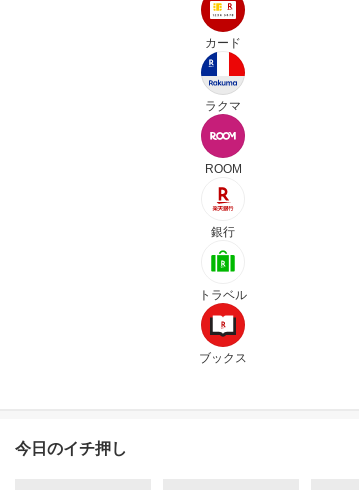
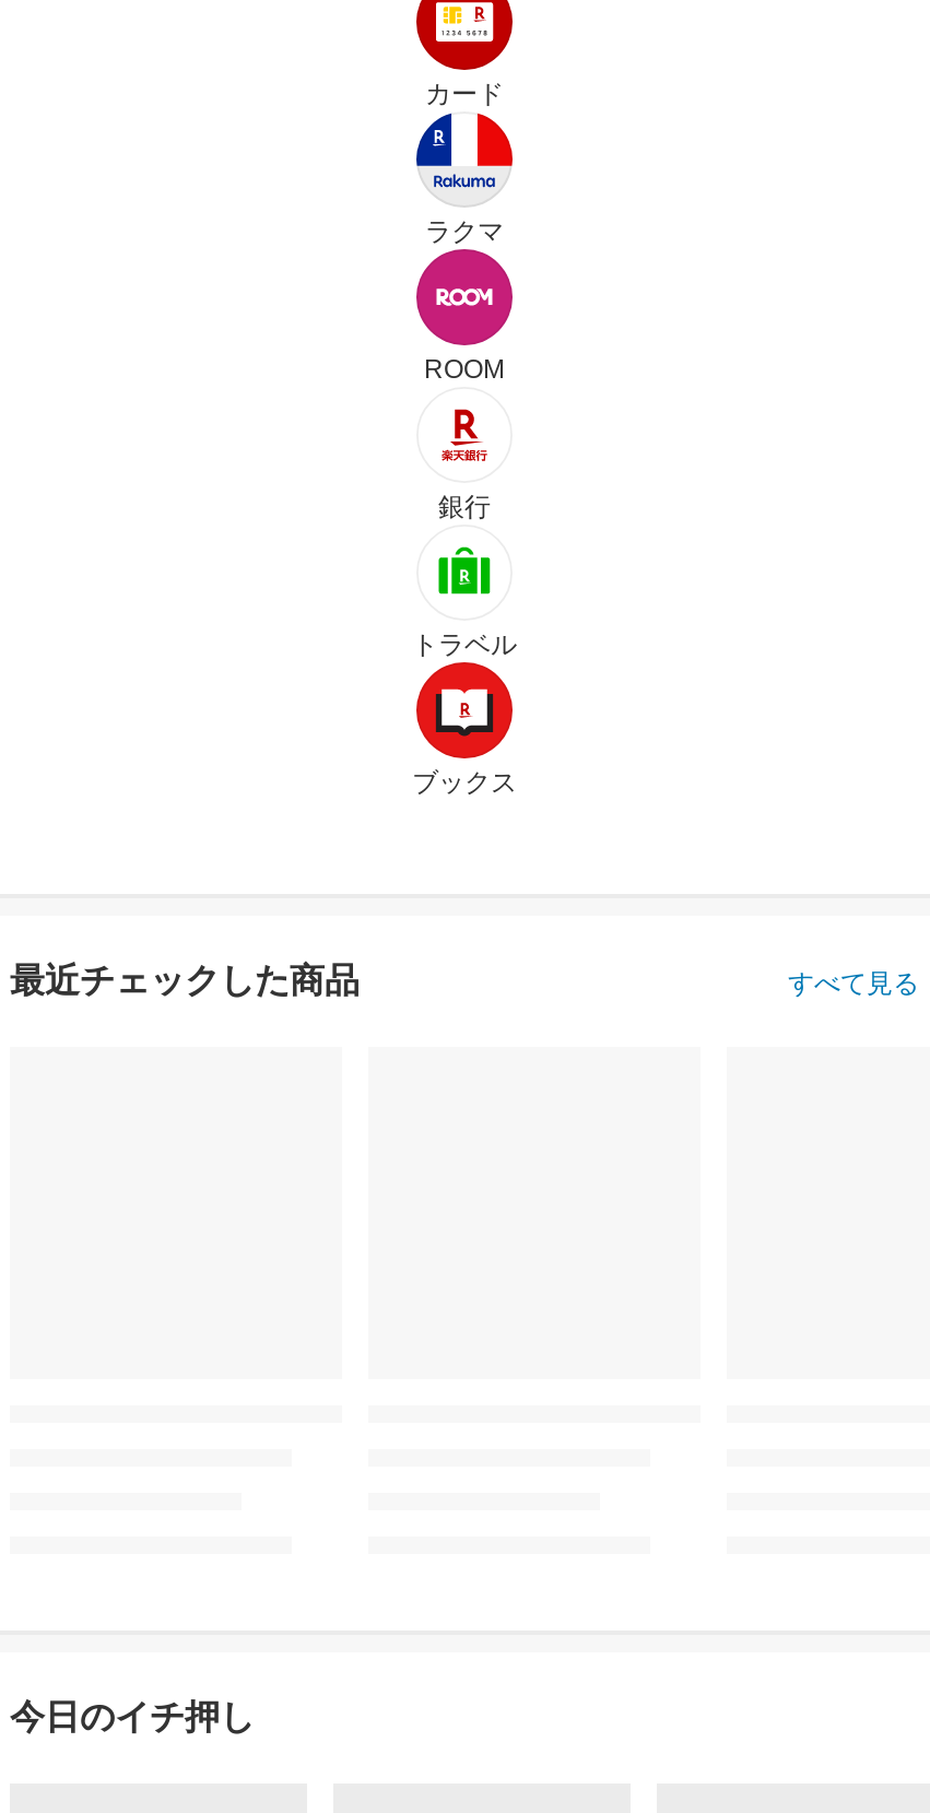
+ 最近チェックした商品
+ すべて見る
